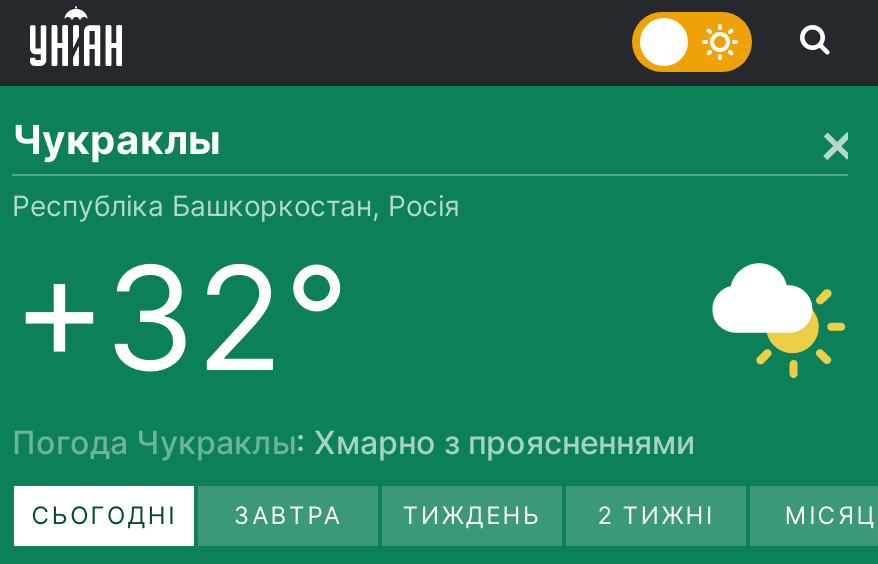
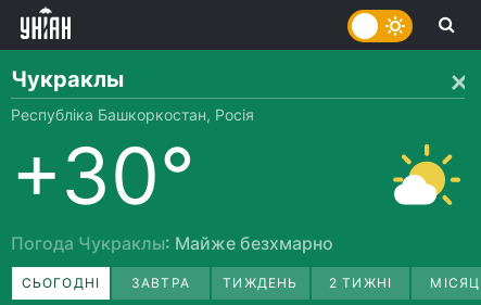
- +32°
- Погода Чукраклы: Хмарно з проясненнями
+ +30°
+ Погода Чукраклы: Майже безхмарно

- [image]
+ [image]
